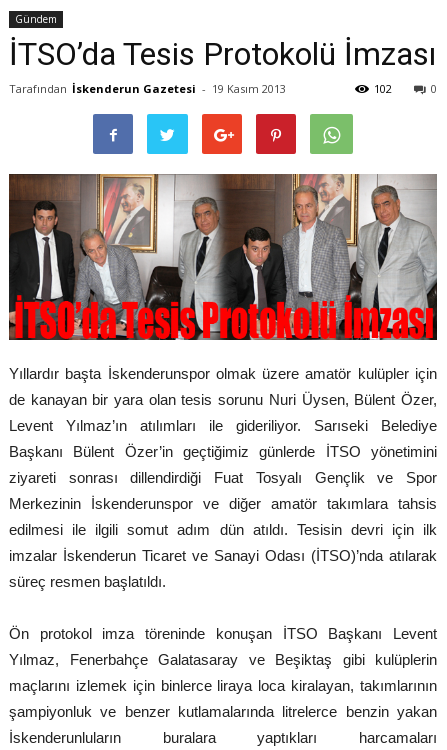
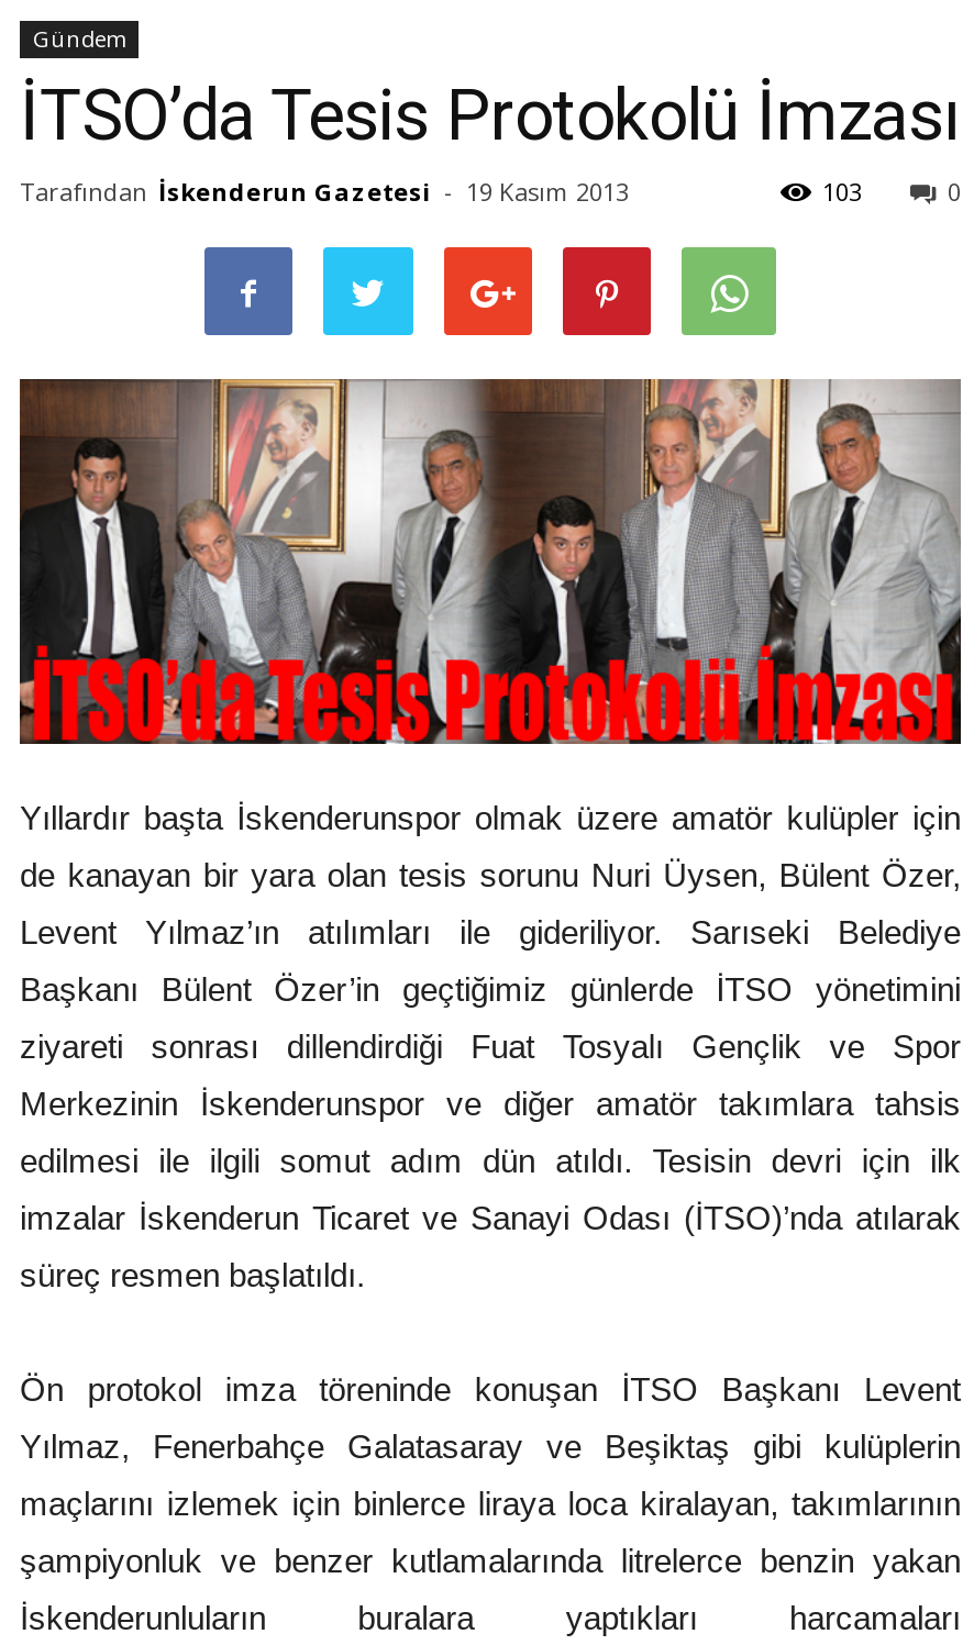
- 102
+ 103
